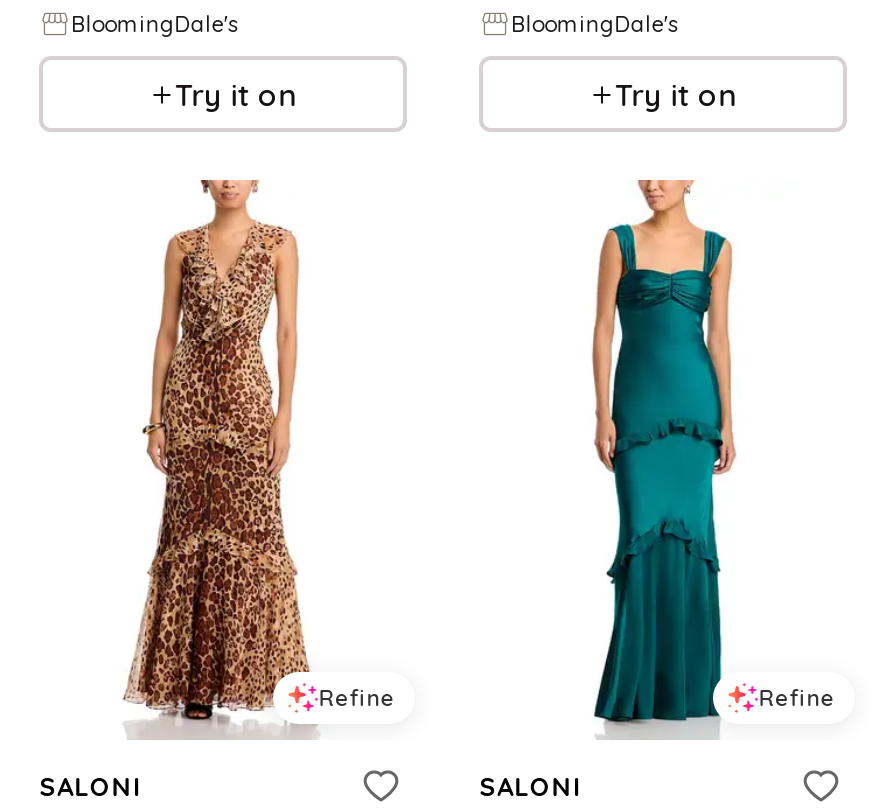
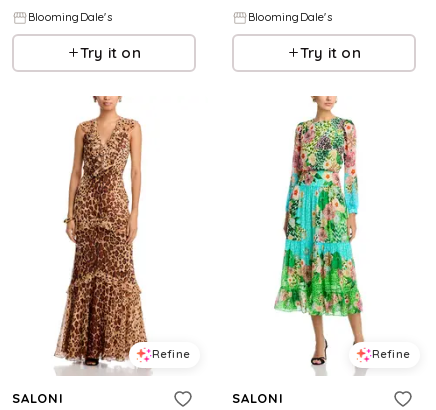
- [image]
+ [image]
